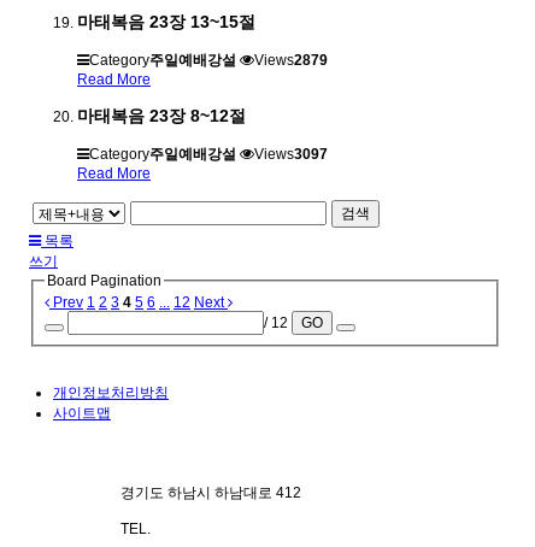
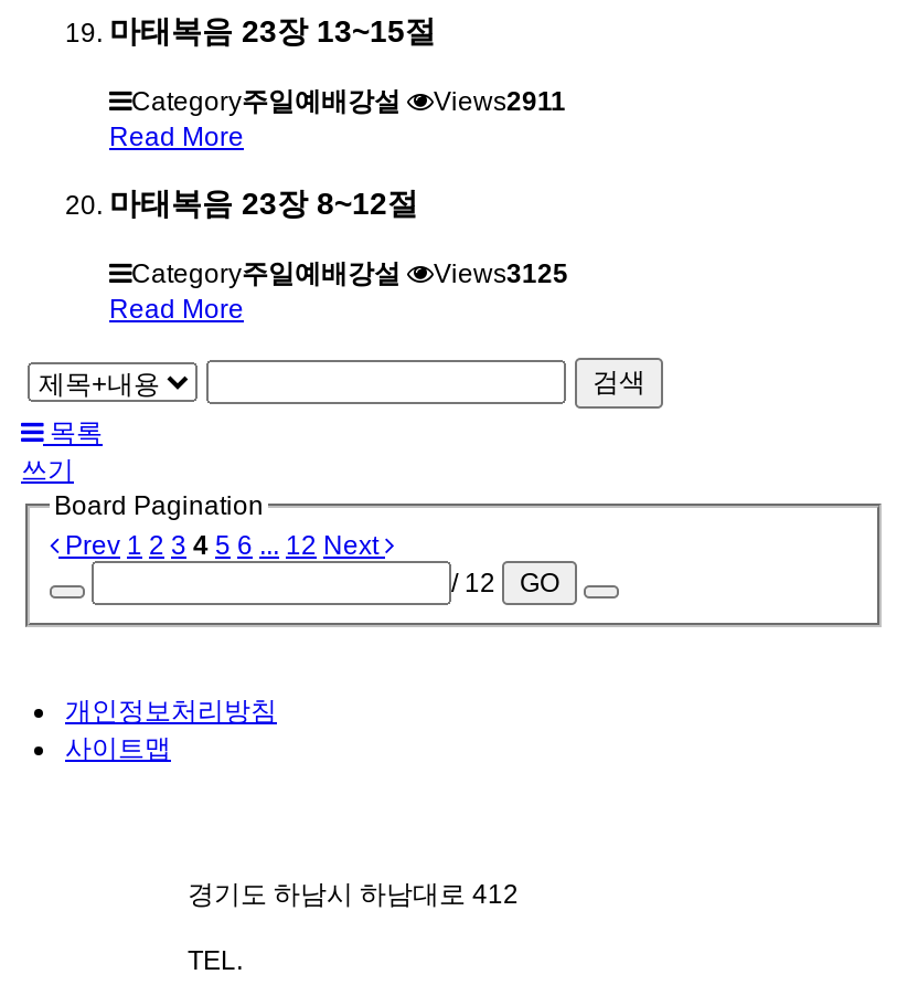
- Views2879
+ Views2911

- Views3097
+ Views3125
